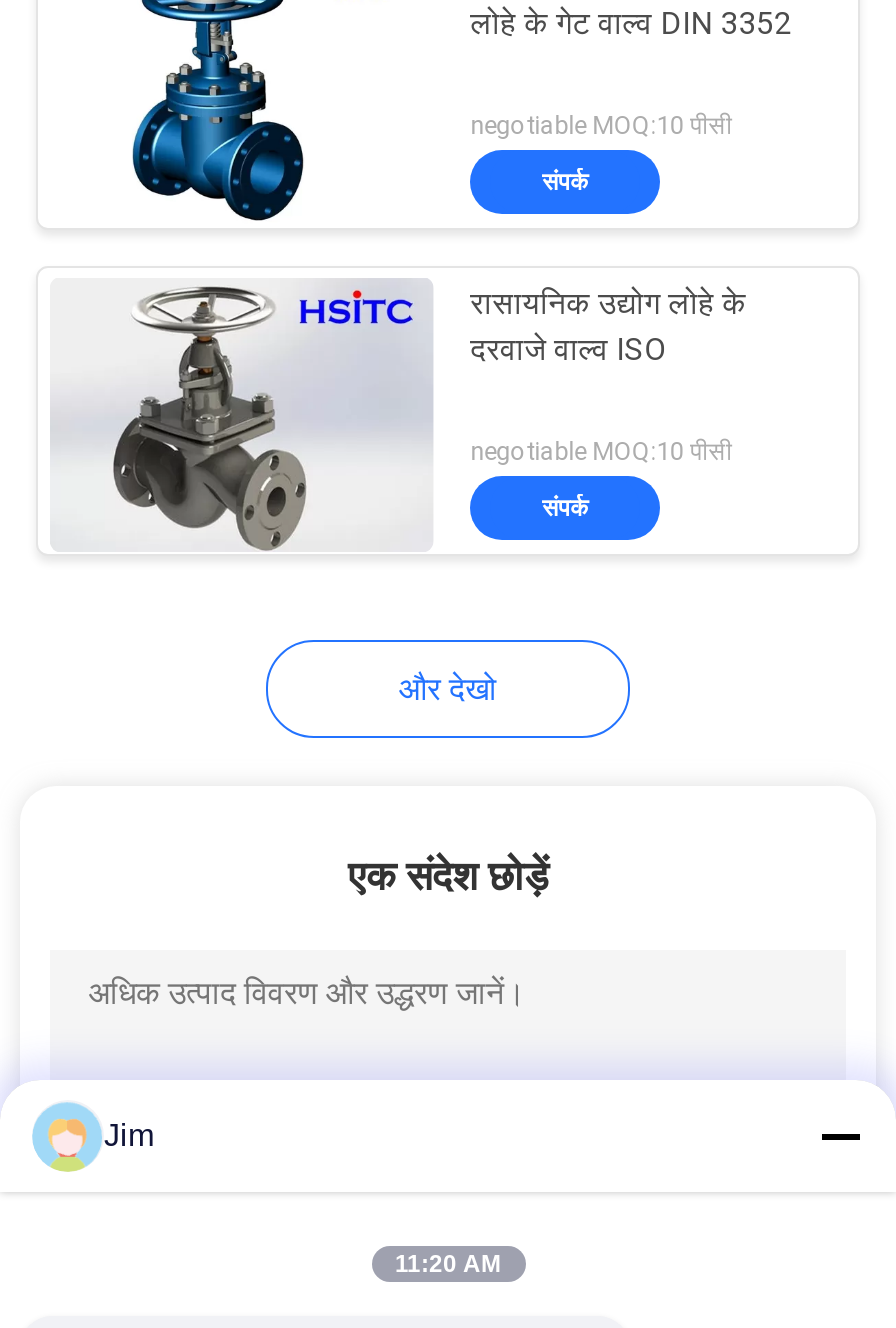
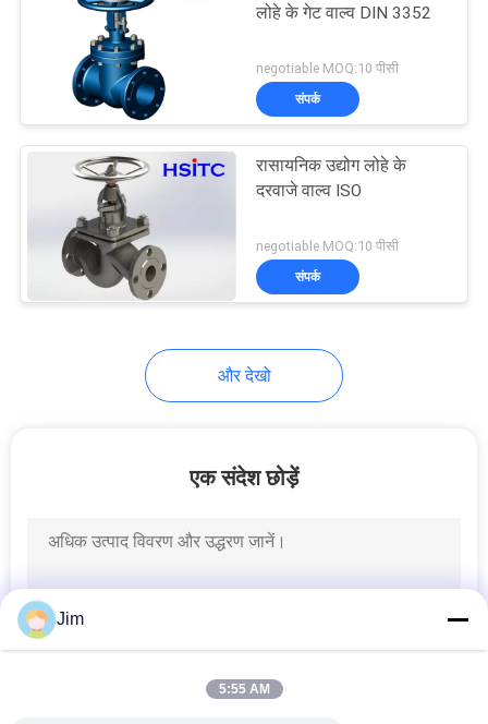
- 11:20 AM
+ 5:55 AM
